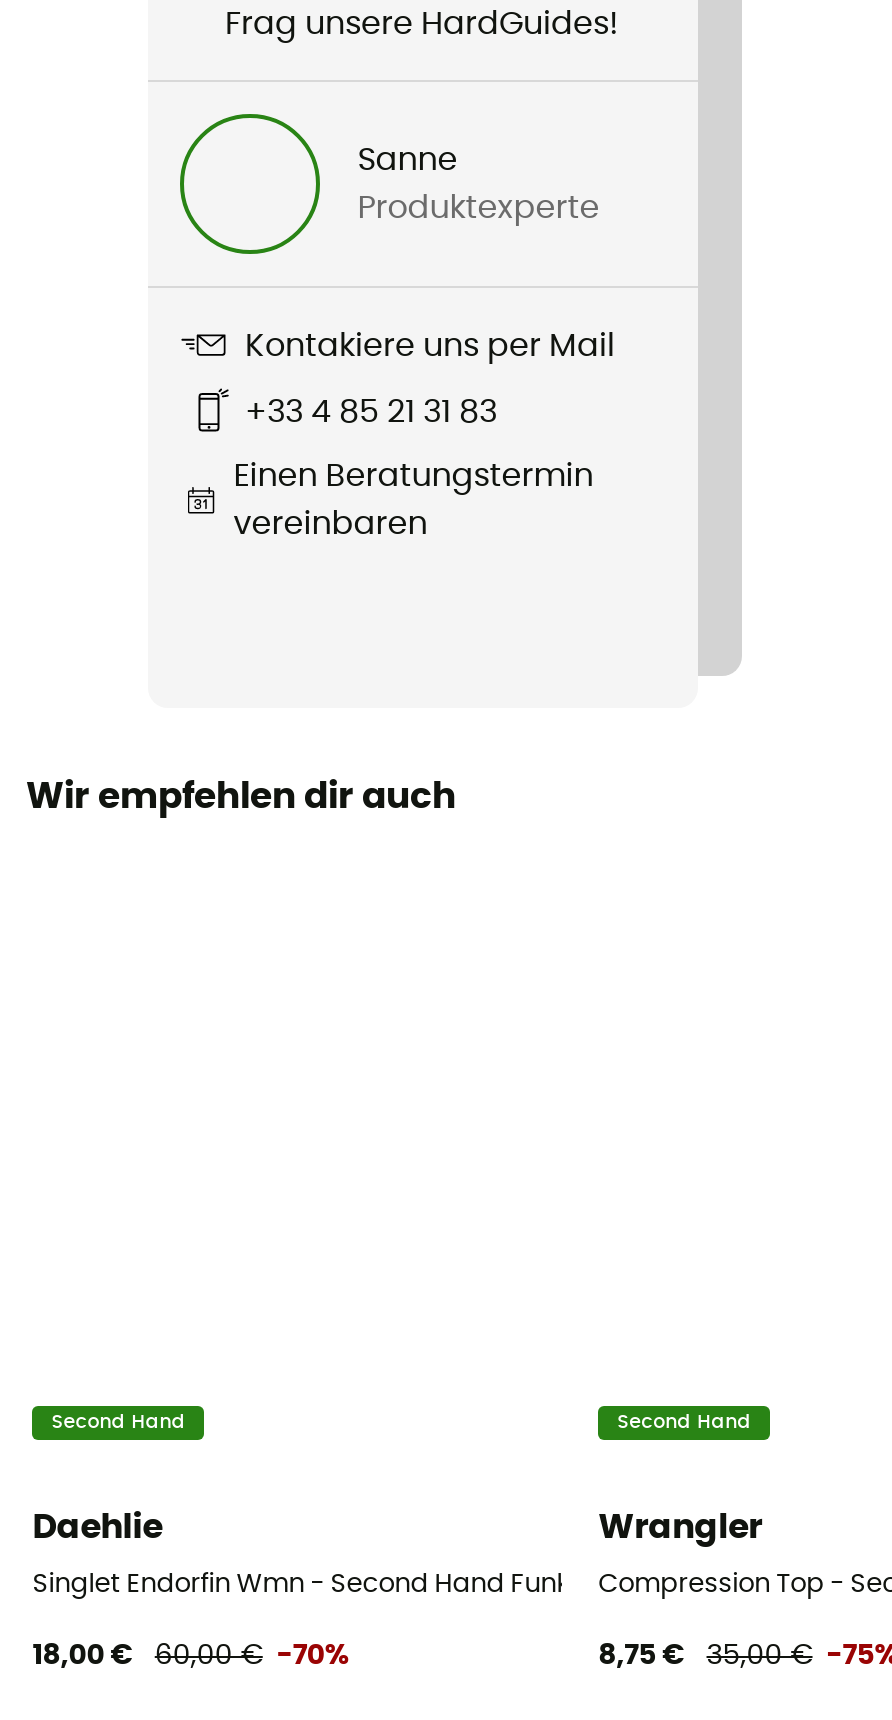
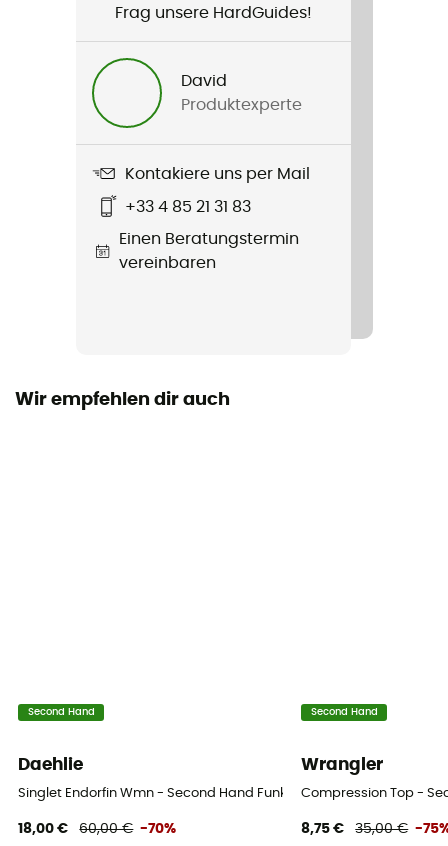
- Sanne
+ David
